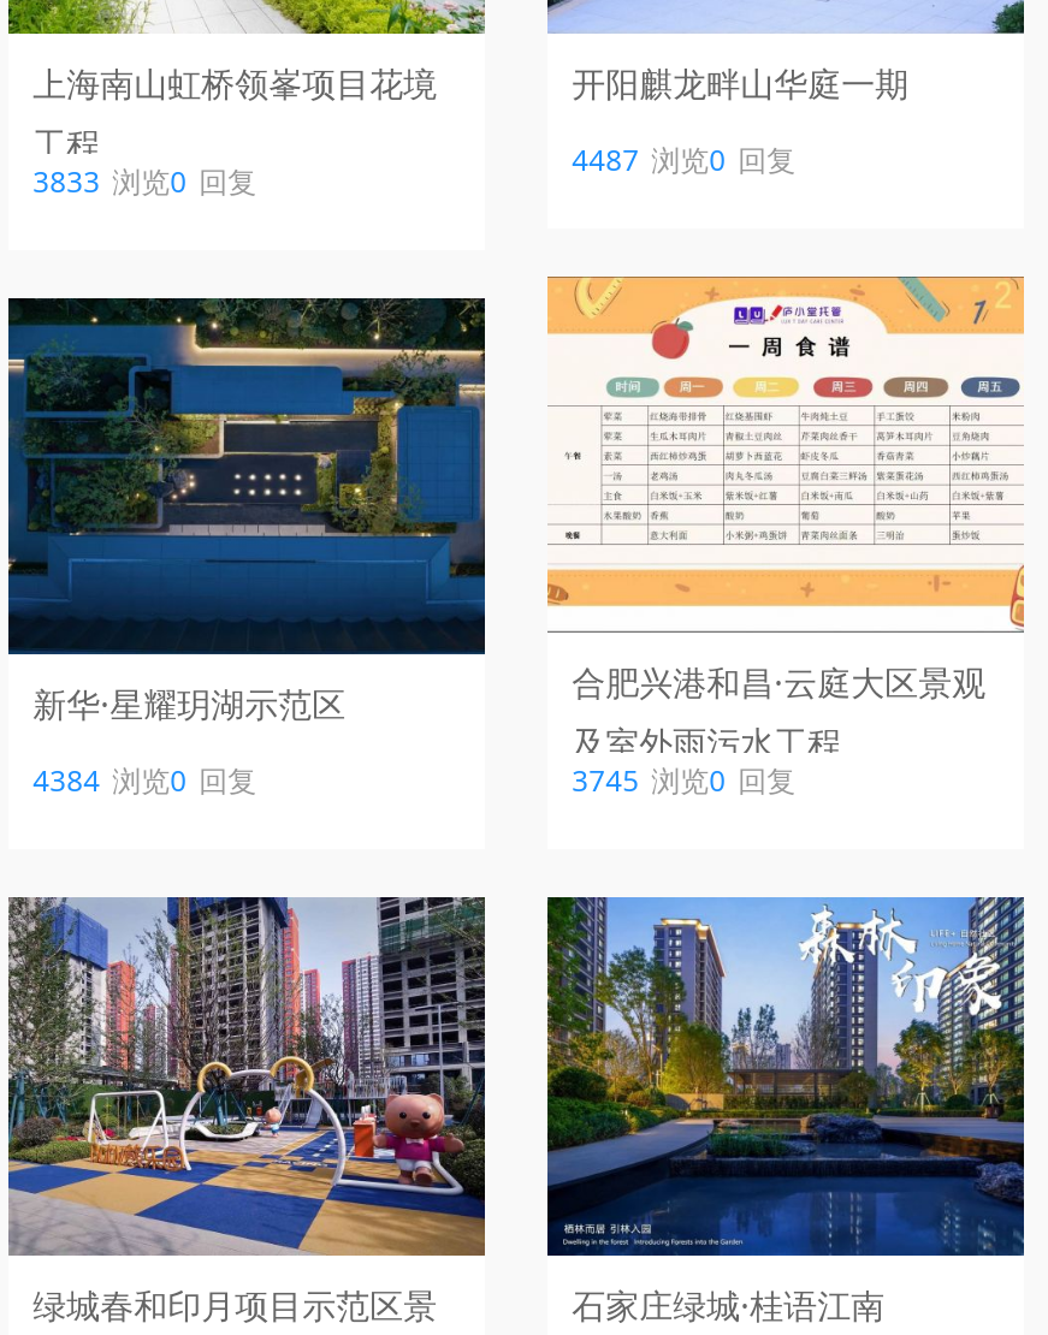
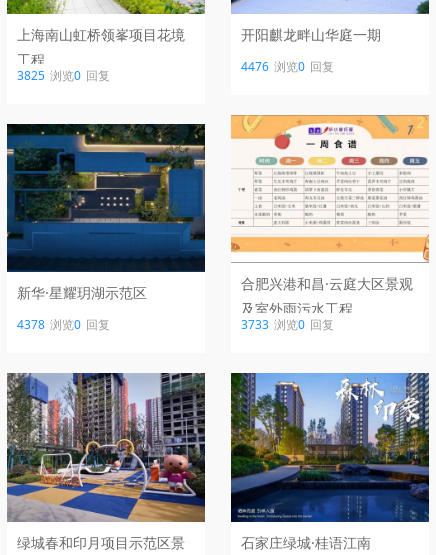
- 4487 浏览0 回复
+ 4476 浏览0 回复

- 3833 浏览0 回复
+ 3825 浏览0 回复

- 4384 浏览0 回复
+ 4378 浏览0 回复

- 3745 浏览0 回复
+ 3733 浏览0 回复
